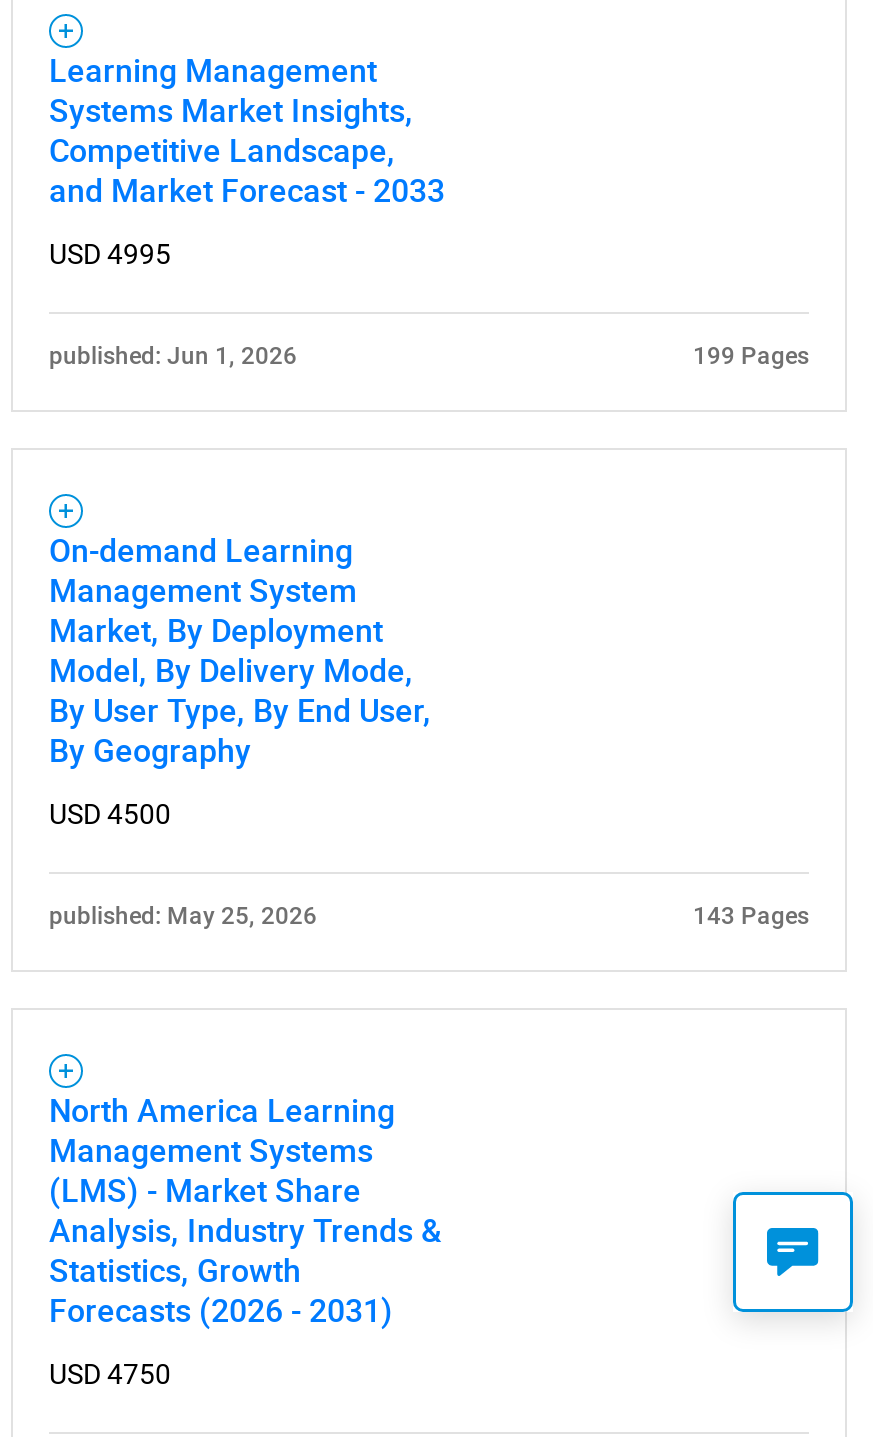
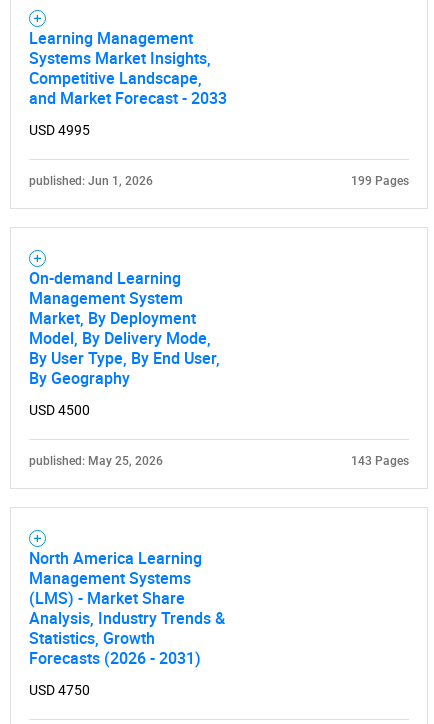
- [image]
